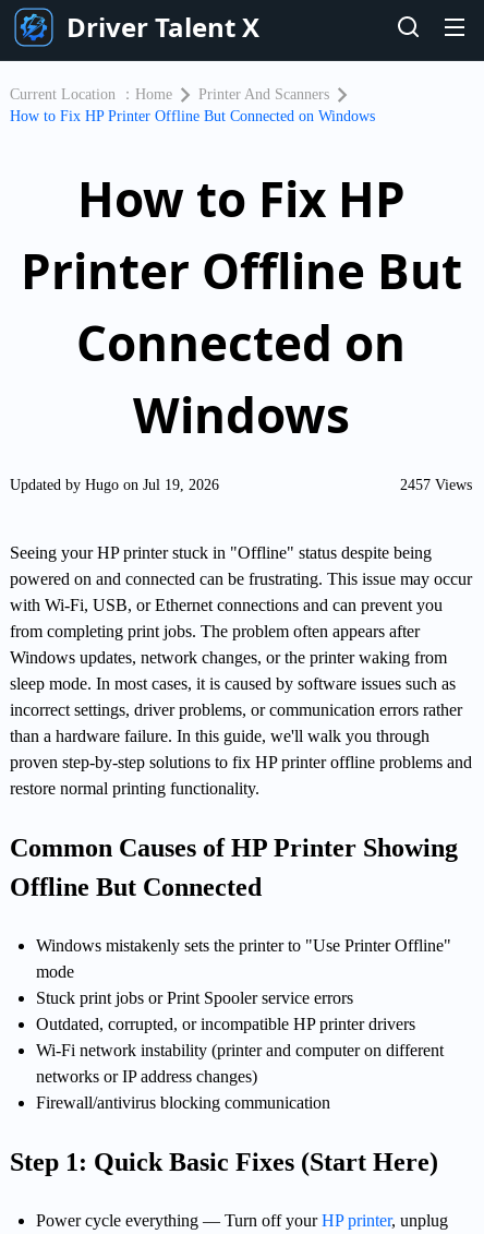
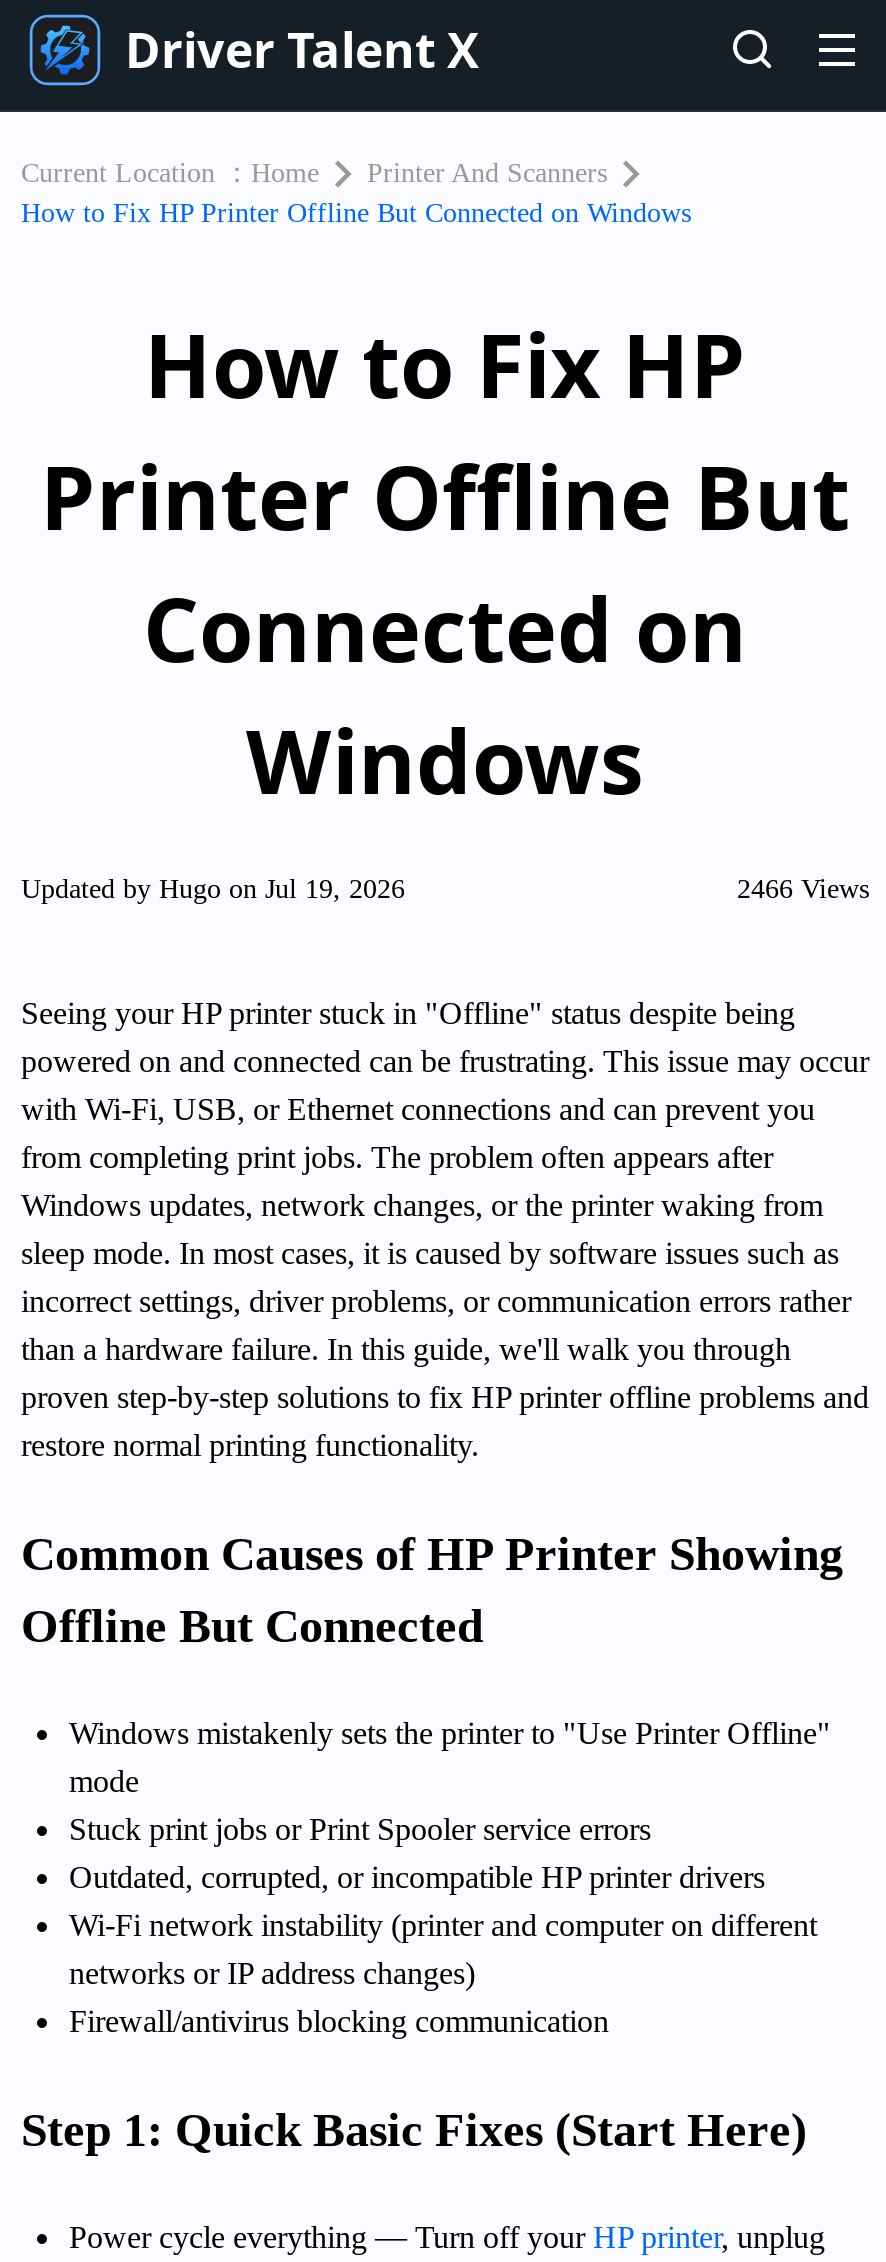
- 2457 Views
+ 2466 Views
